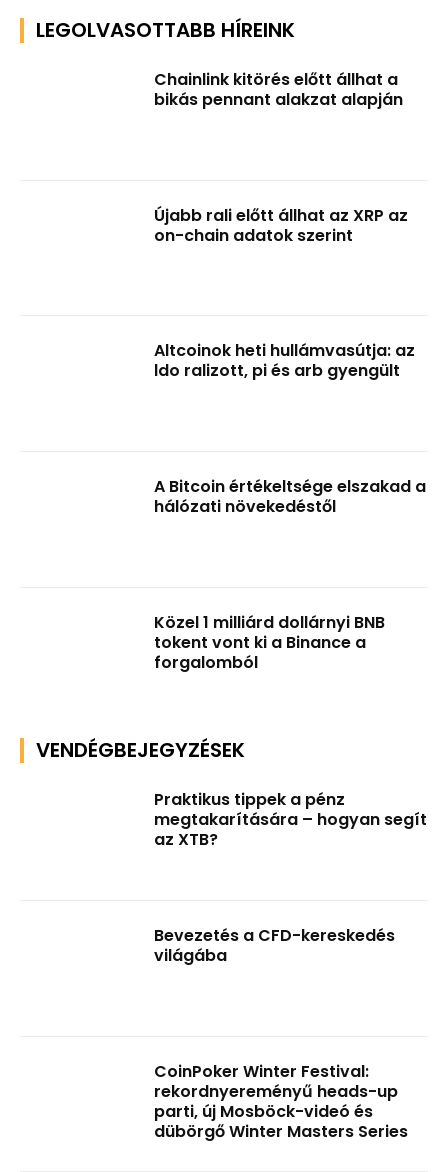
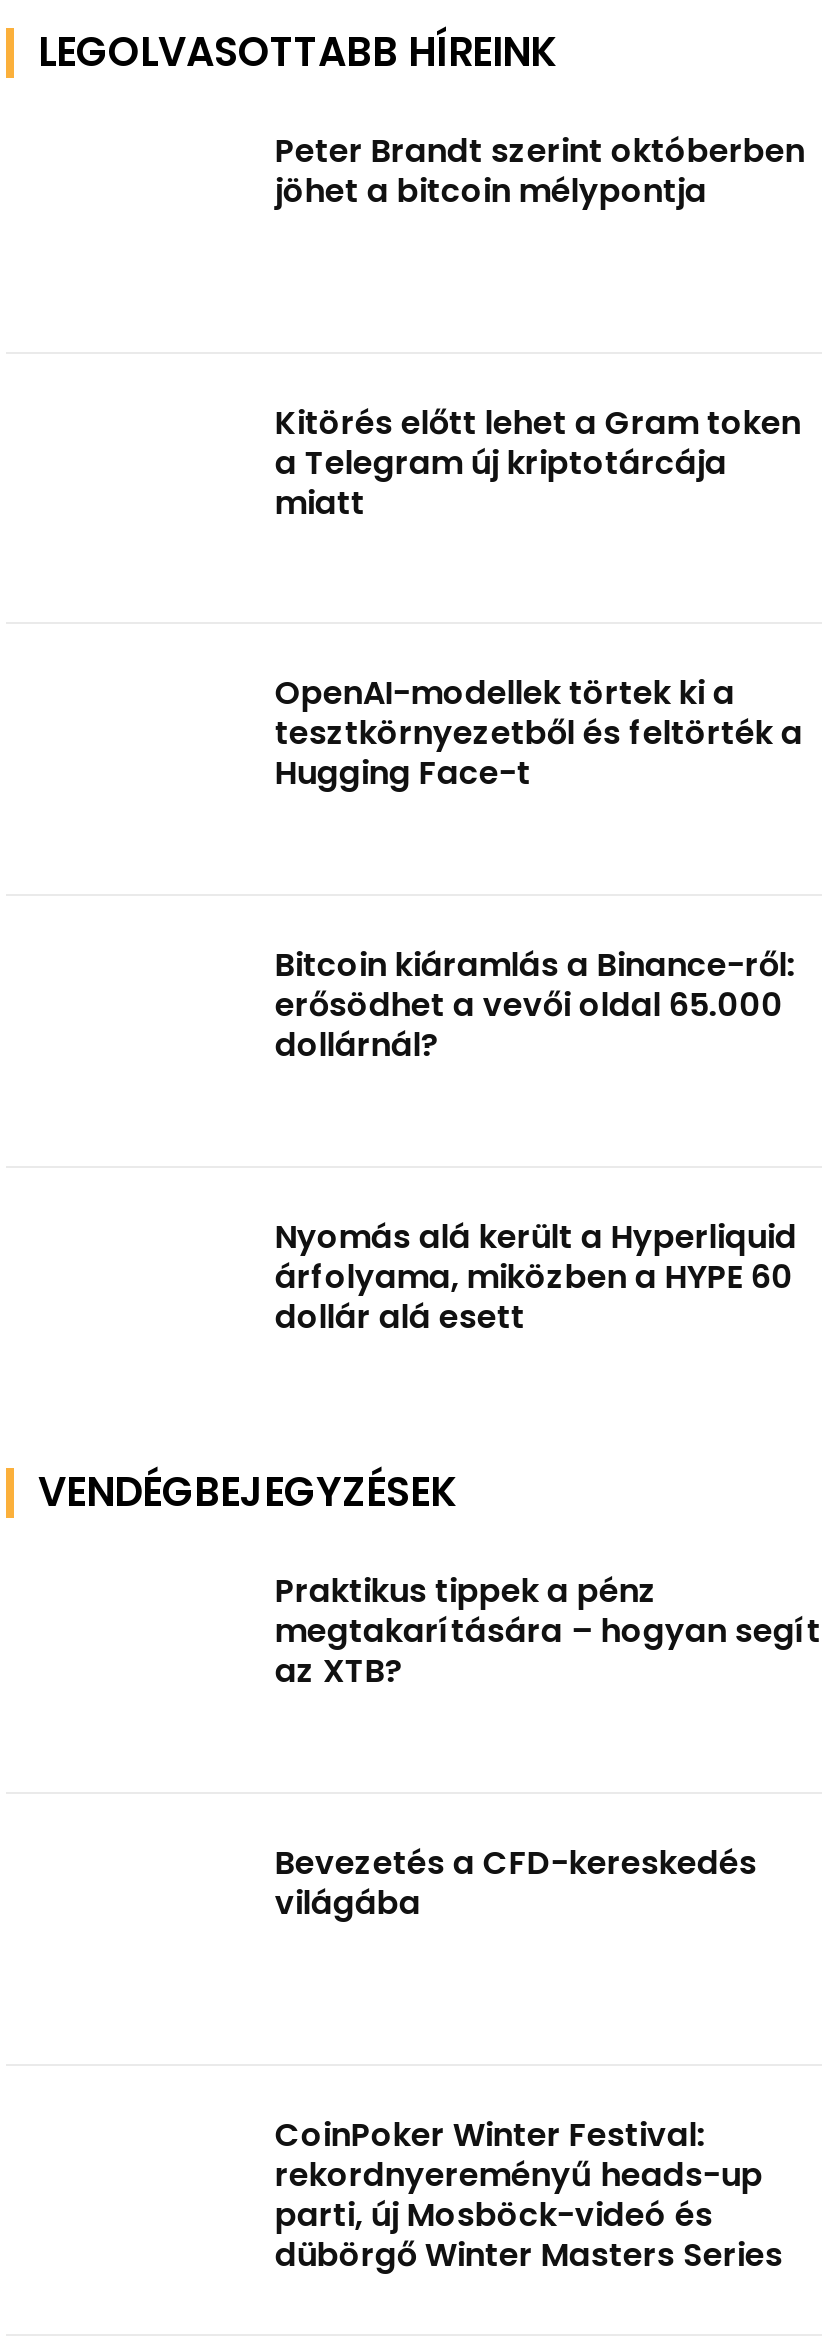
- Chainlink kitörés előtt állhat a
- bikás pennant alakzat alapján
+ Peter Brandt szerint októberben
+ jöhet a bitcoin mélypontja

- Újabb rali előtt állhat az XRP az
- on-chain adatok szerint
+ Kitörés előtt lehet a Gram token
+ a Telegram új kriptotárcája
+ miatt

- Altcoinok heti hullámvasútja: az
- ldo ralizott, pi és arb gyengült
+ OpenAI-modellek törtek ki a
+ tesztkörnyezetből és feltörték a
+ Hugging Face-t

- A Bitcoin értékeltsége elszakad a
- hálózati növekedéstől
+ Bitcoin kiáramlás a Binance-ről:
+ erősödhet a vevői oldal 65.000
+ dollárnál?

- Közel 1 milliárd dollárnyi BNB
- tokent vont ki a Binance a
- forgalomból
+ Nyomás alá került a Hyperliquid
+ árfolyama, miközben a HYPE 60
+ dollár alá esett
